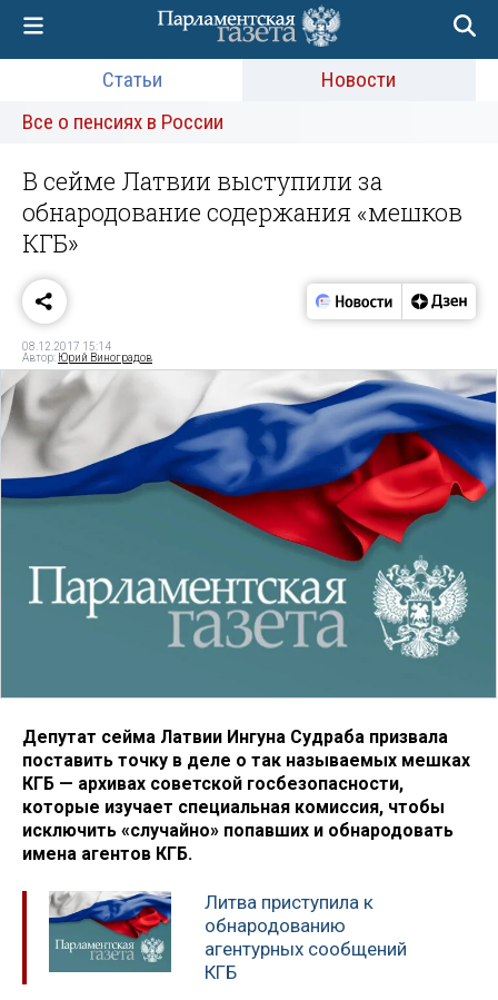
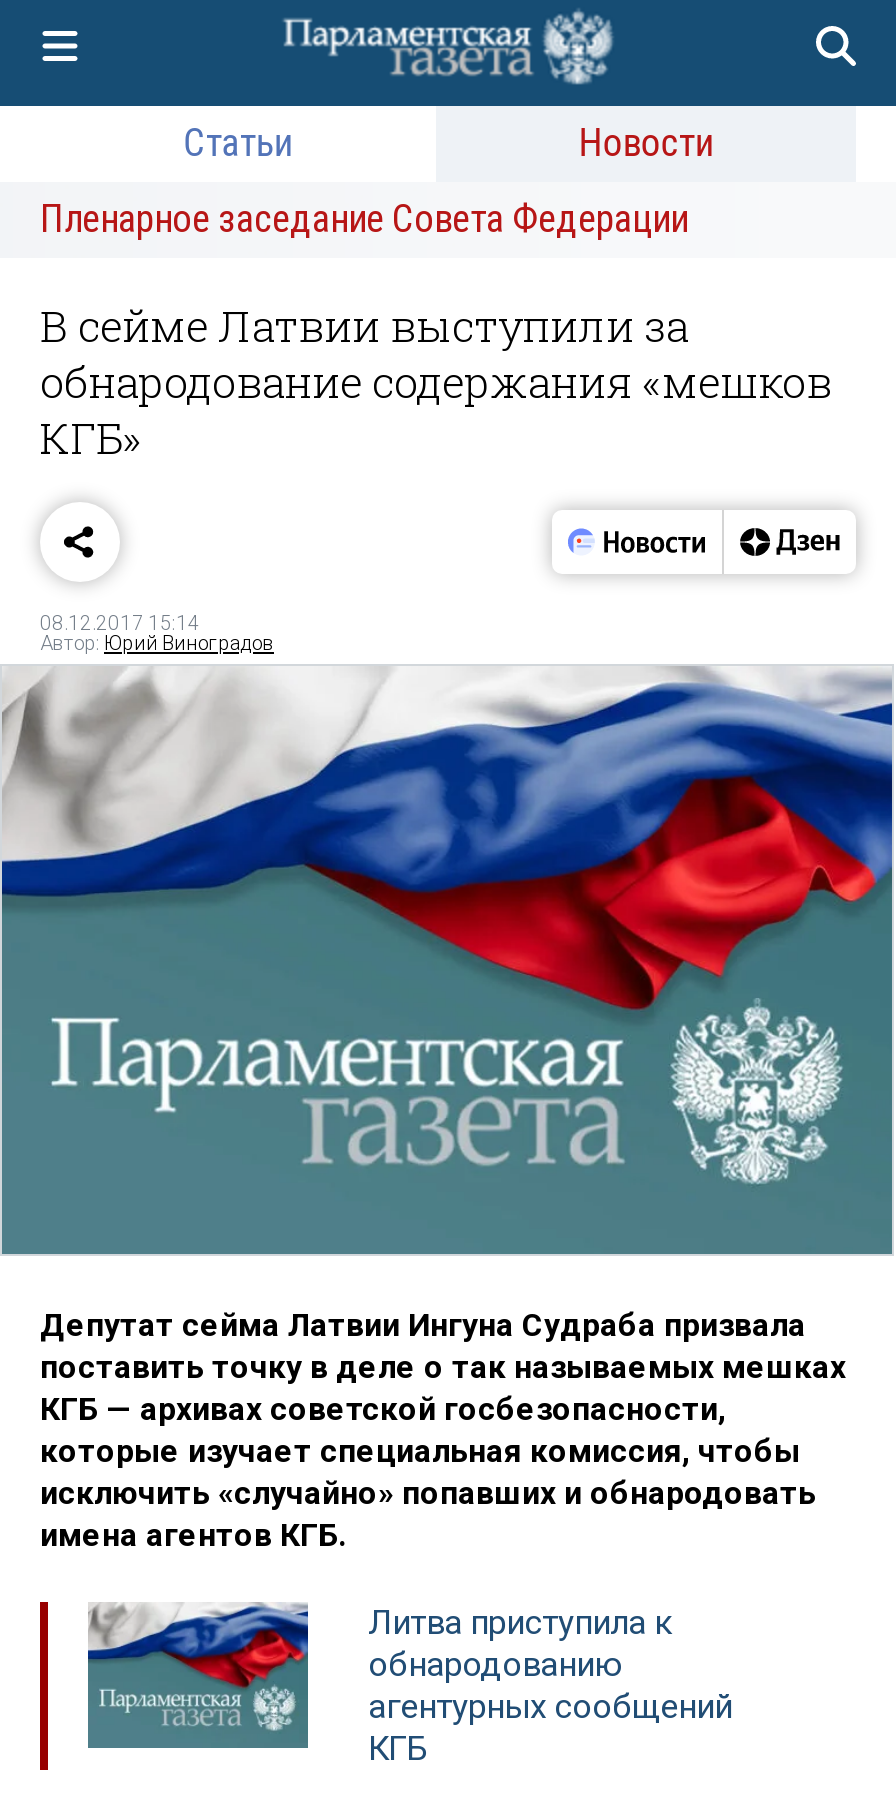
- Все о пенсиях в России
+ Пленарное заседание Совета Федерации
